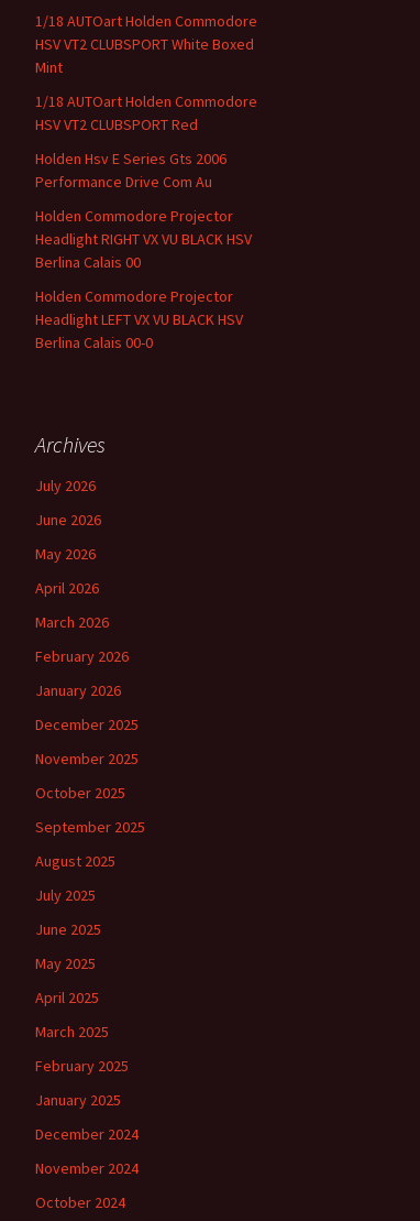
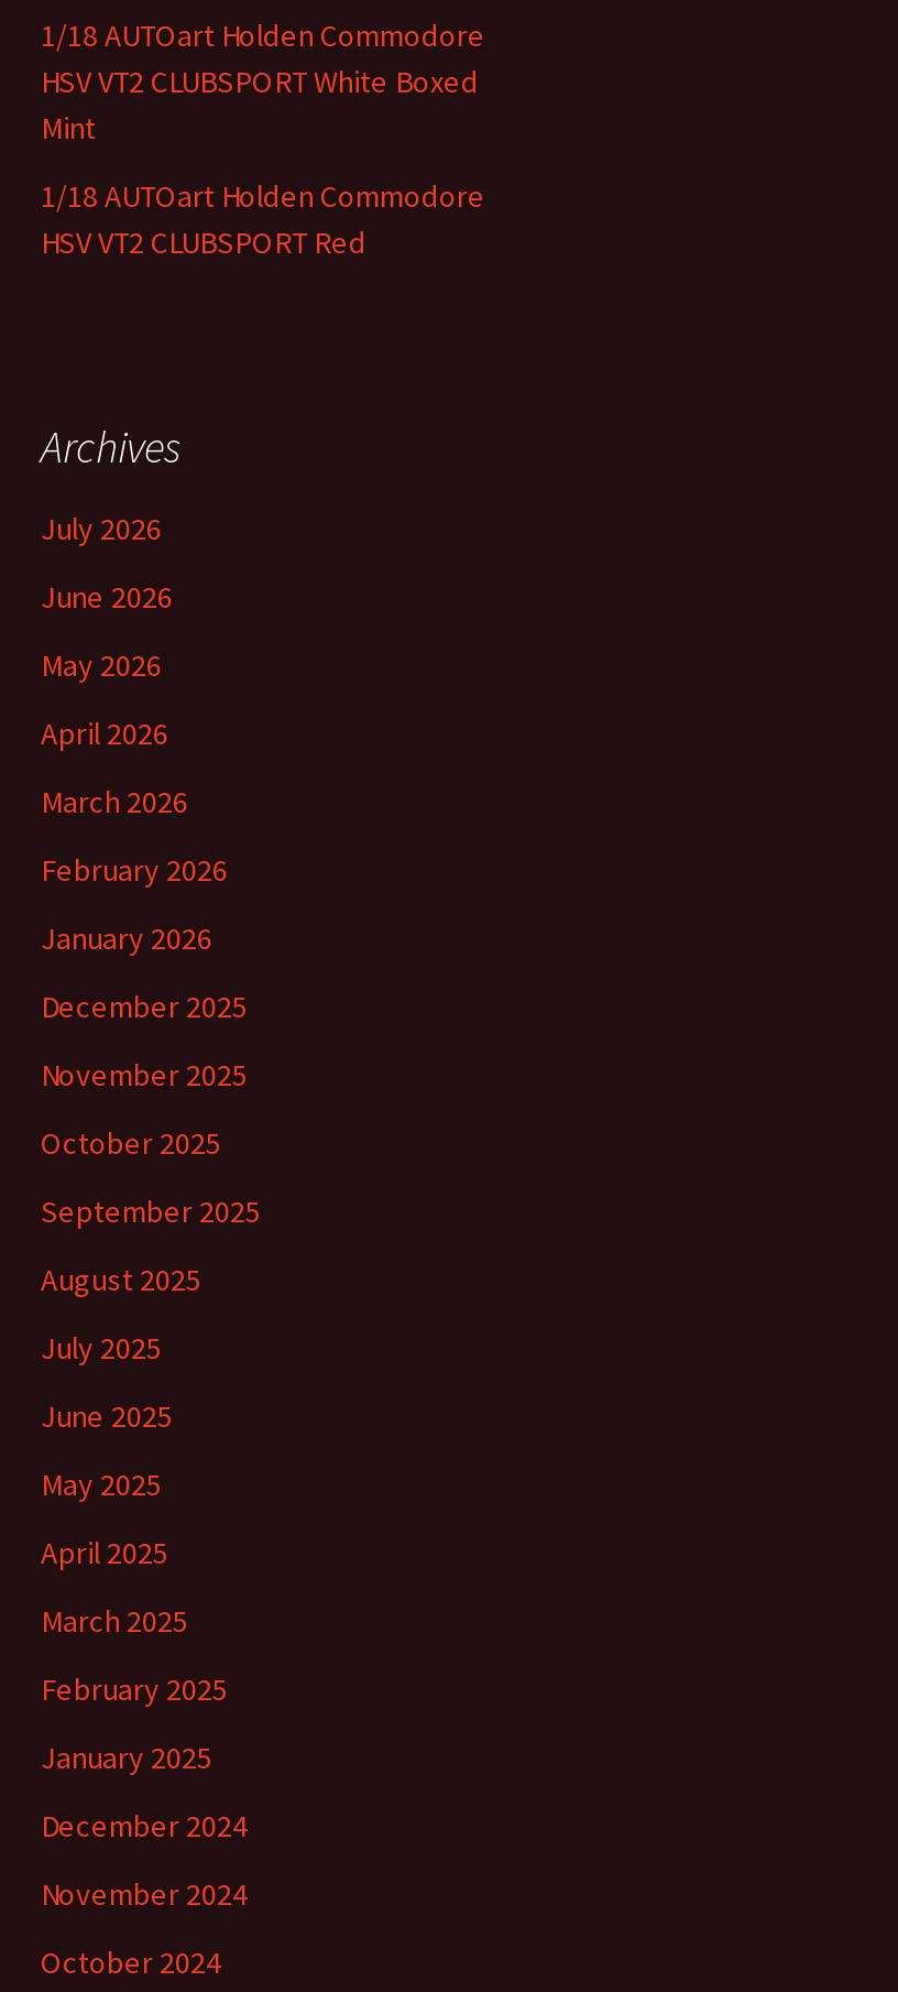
- Holden Hsv E Series Gts 2006
- Performance Drive Com Au
- Holden Commodore Projector
- Headlight RIGHT VX VU BLACK HSV
- Berlina Calais 00
- Holden Commodore Projector
- Headlight LEFT VX VU BLACK HSV
- Berlina Calais 00-0
